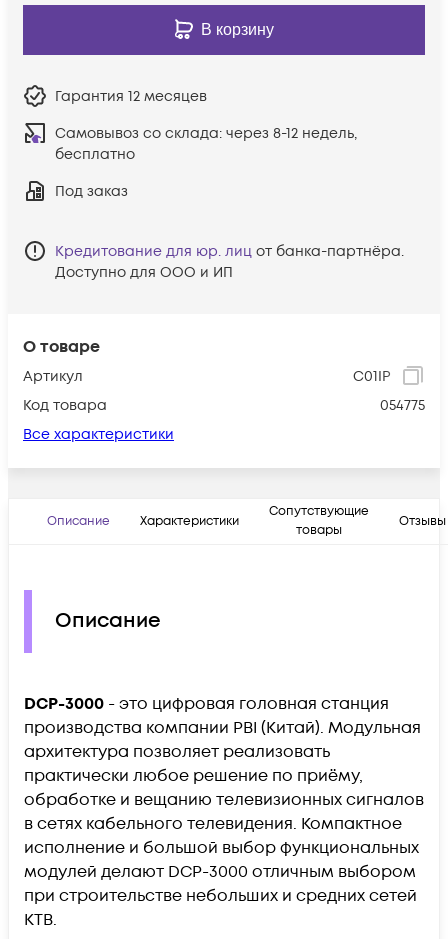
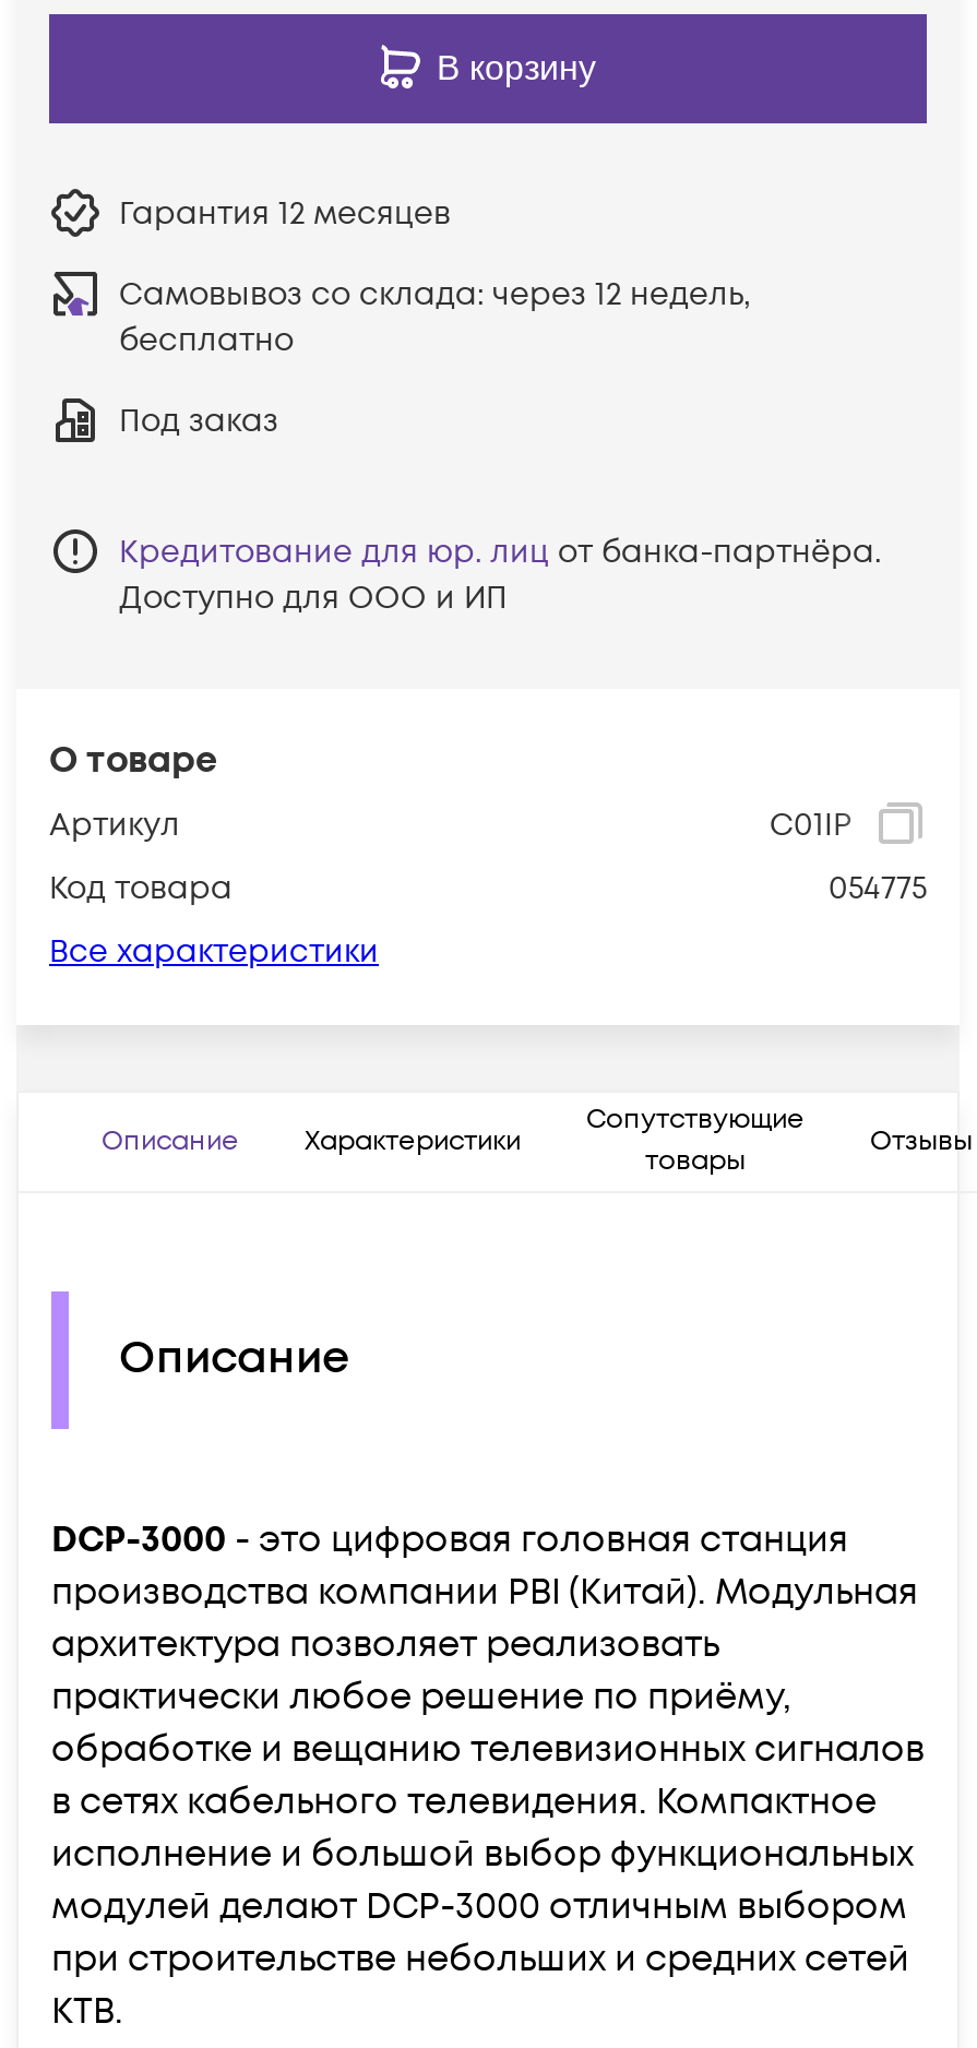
- Самовывоз со склада: через 8-12 недель,
+ Самовывоз со склада: через 12 недель,
